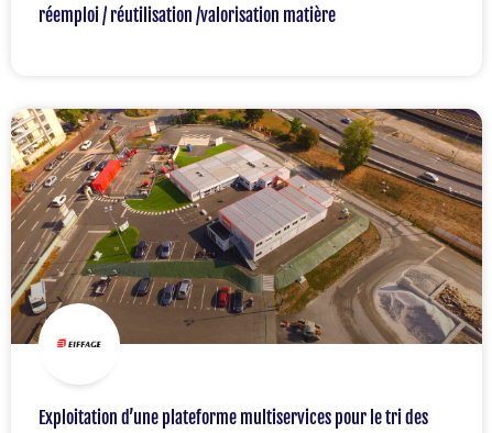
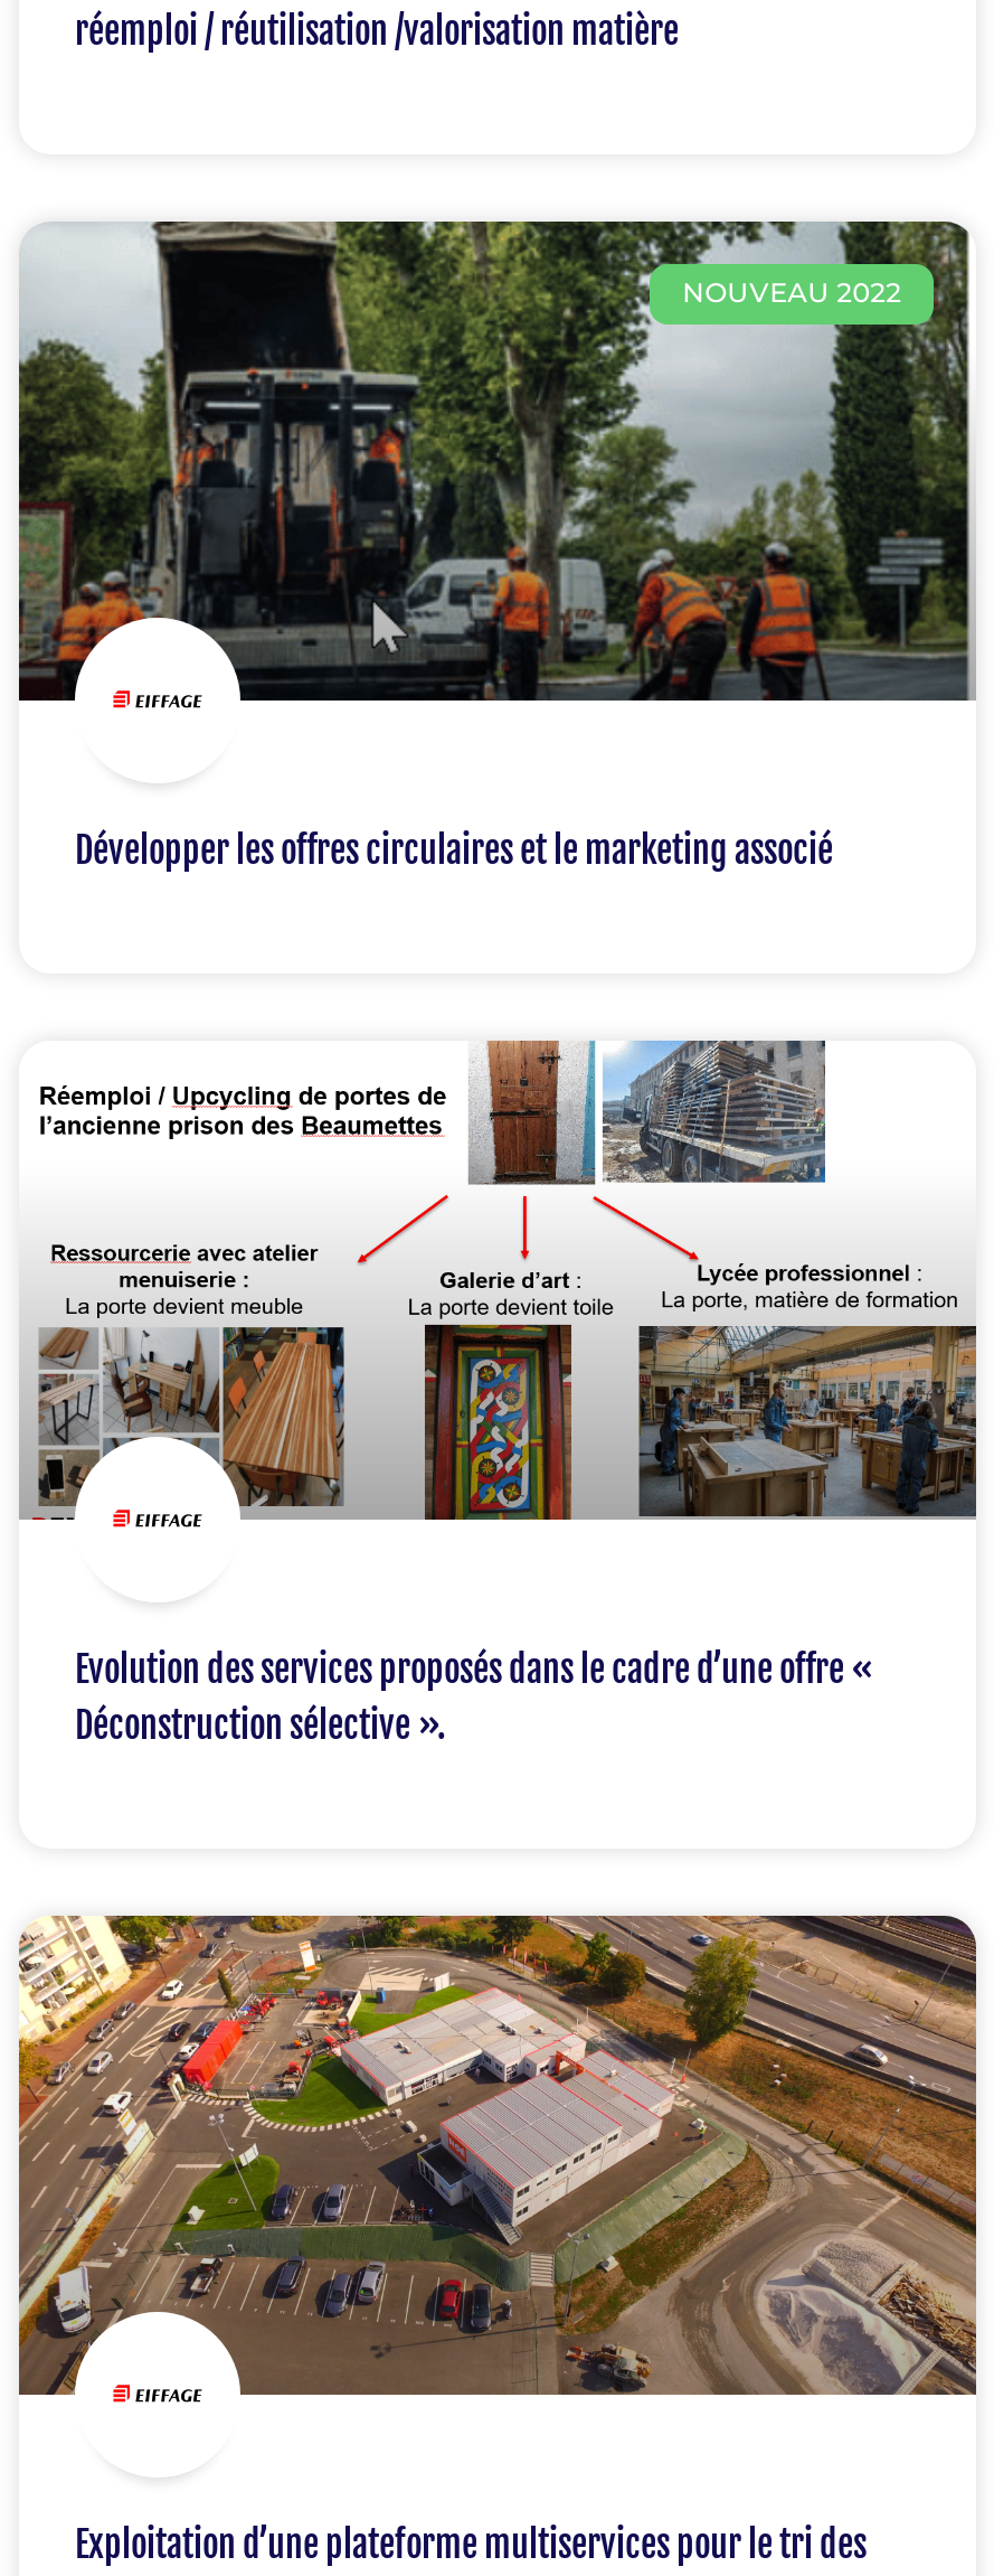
+ [image]
+ NOUVEAU 2022

+ [image]

+ Développer les offres circulaires et le marketing associé

+ Evolution des services proposés dans le cadre d’une offre «
+ Déconstruction sélective ».
